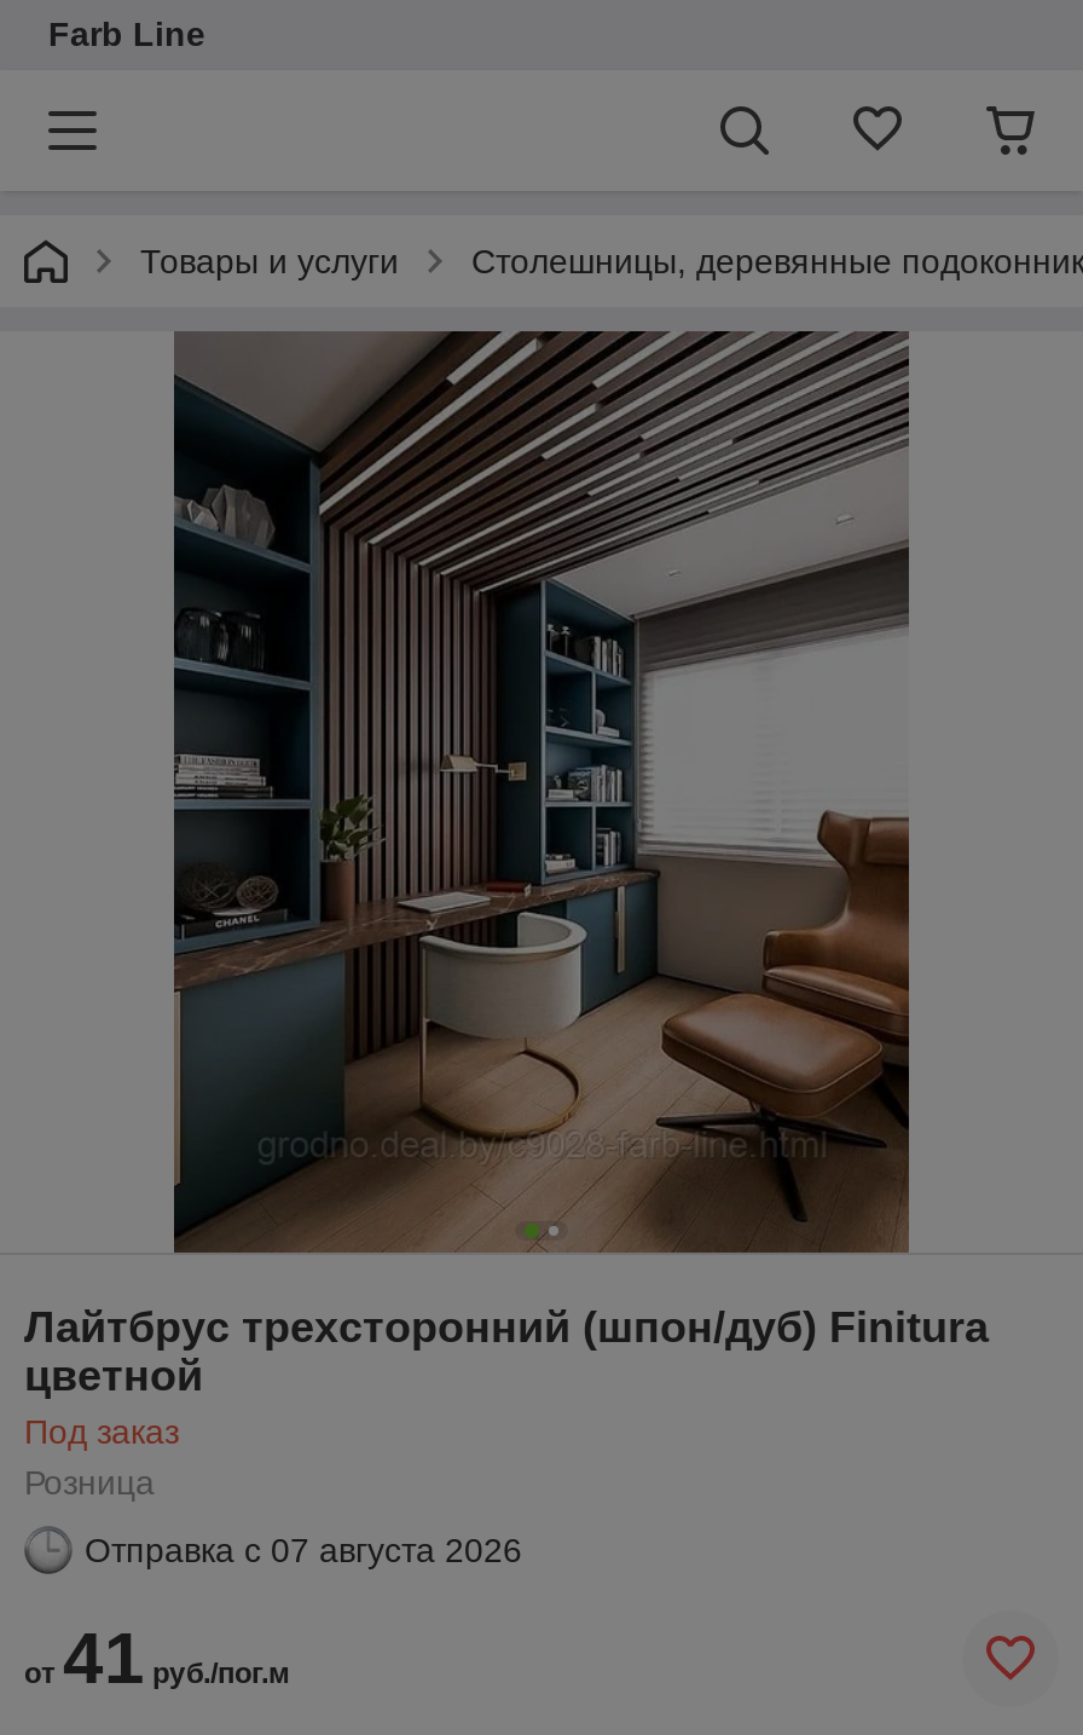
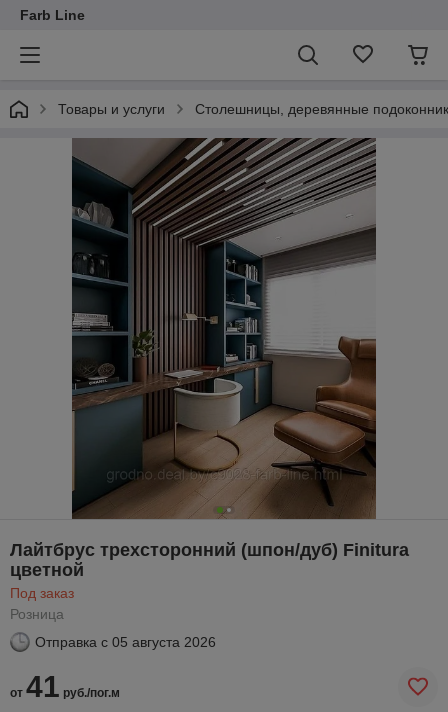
- Отправка с 07 августа 2026
+ Отправка с 05 августа 2026
